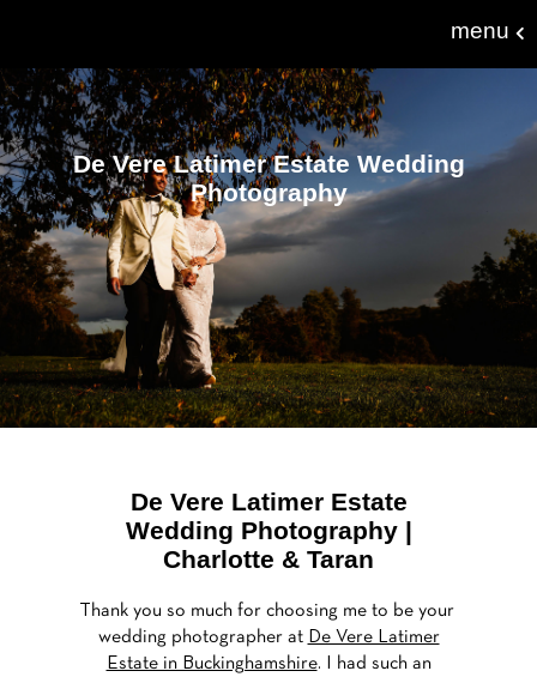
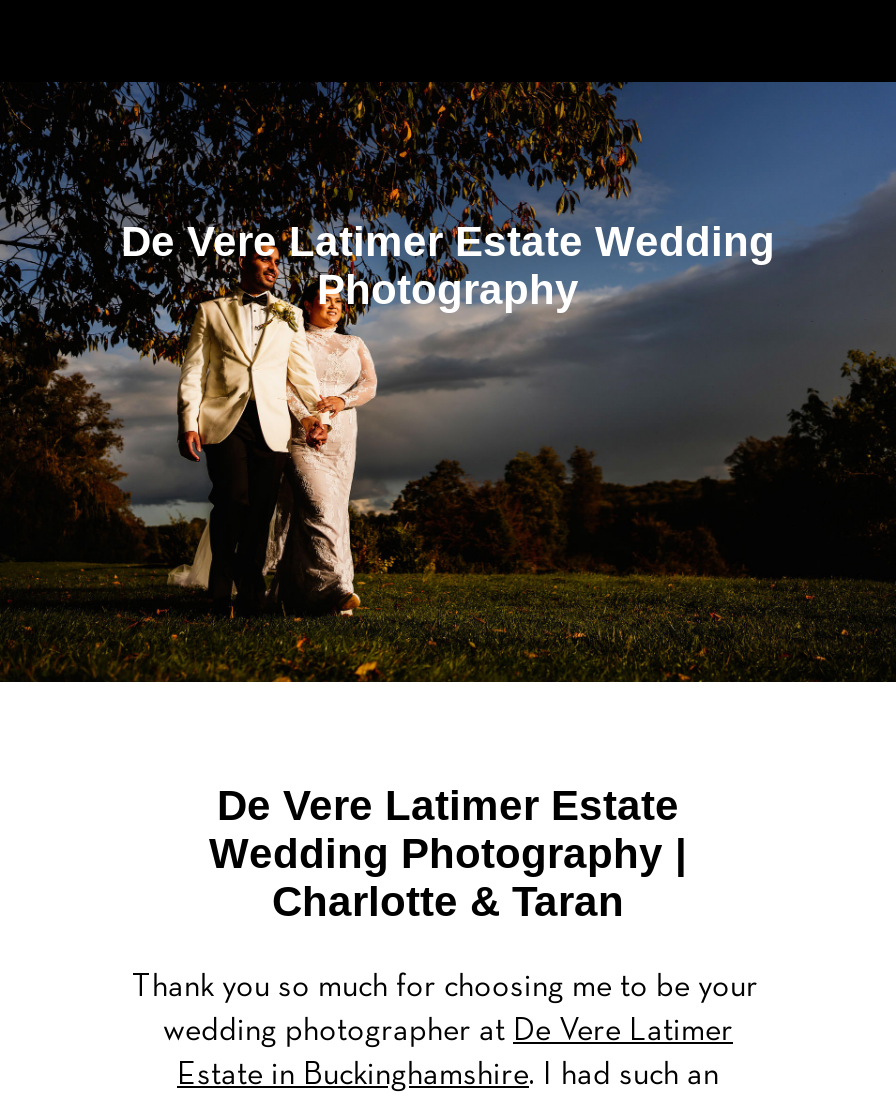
- menu
